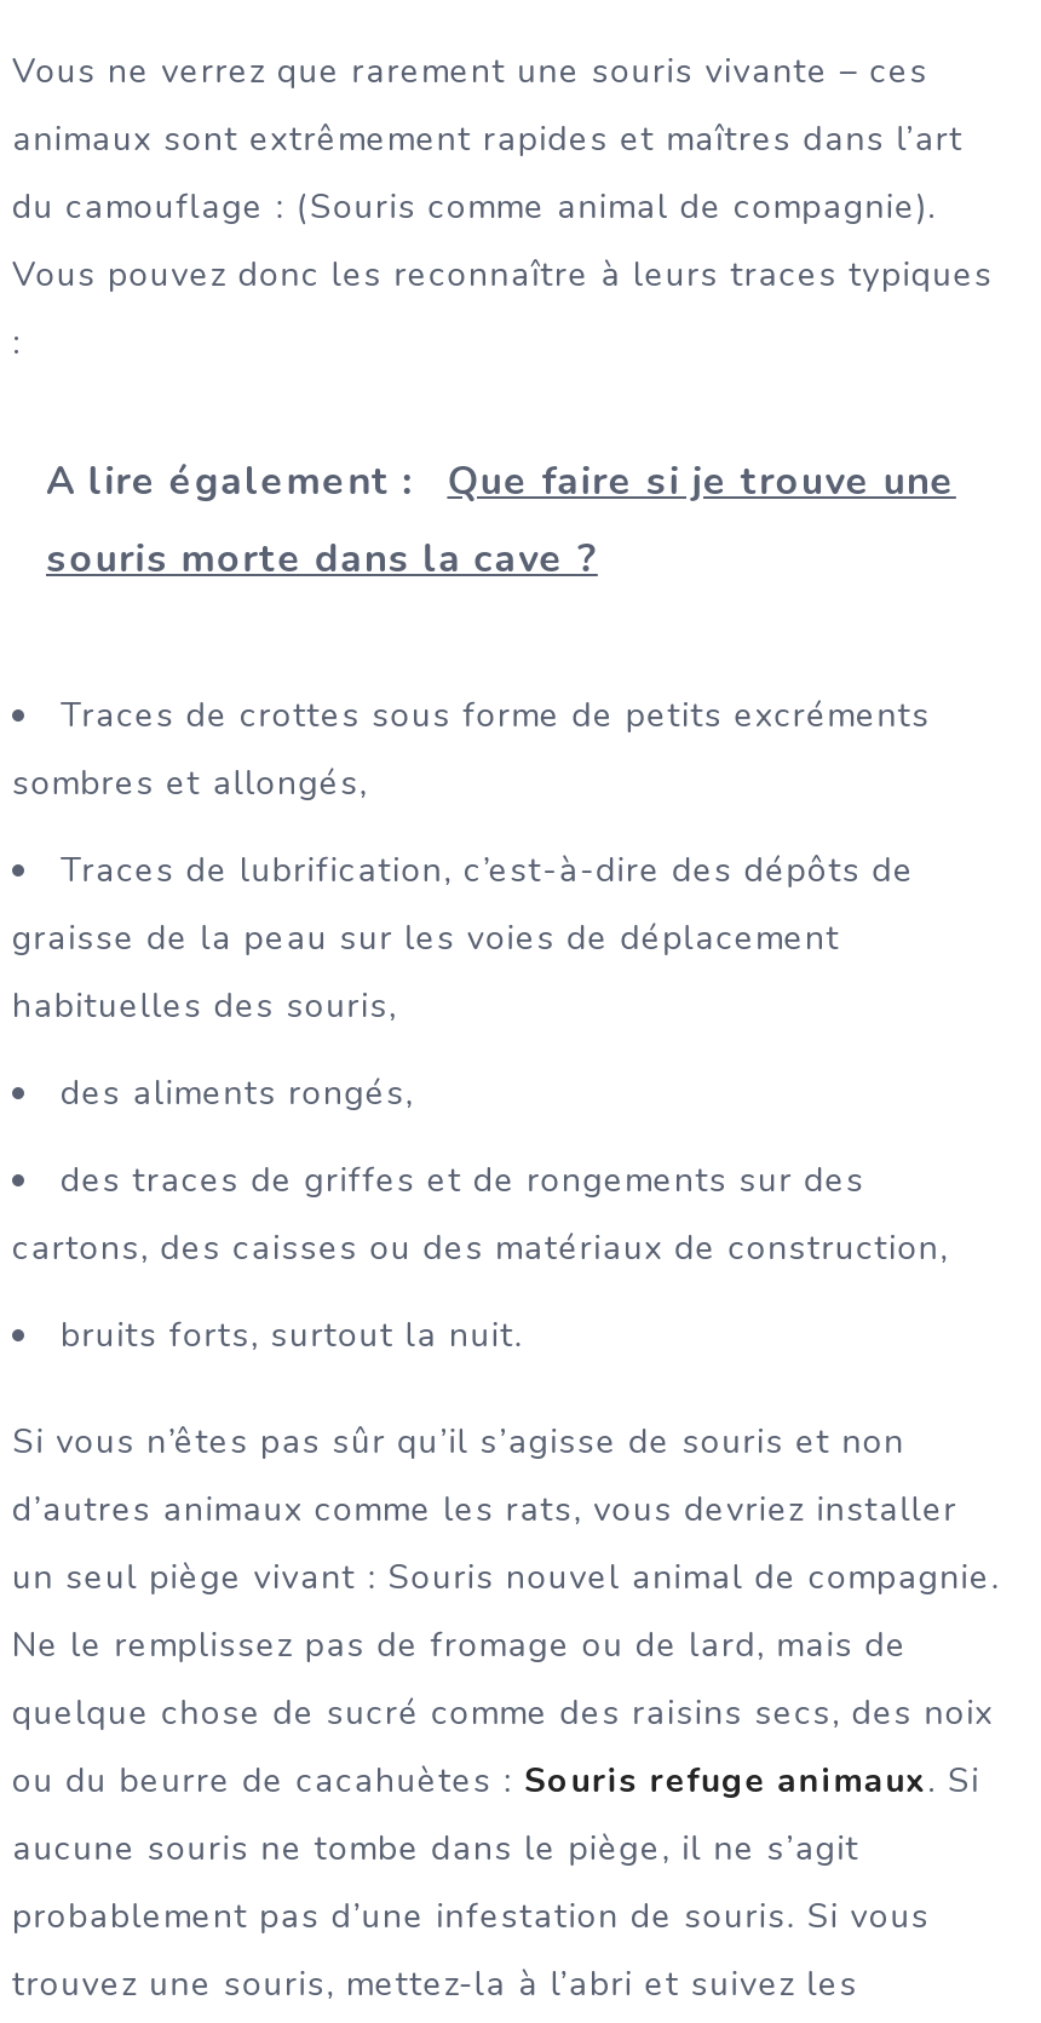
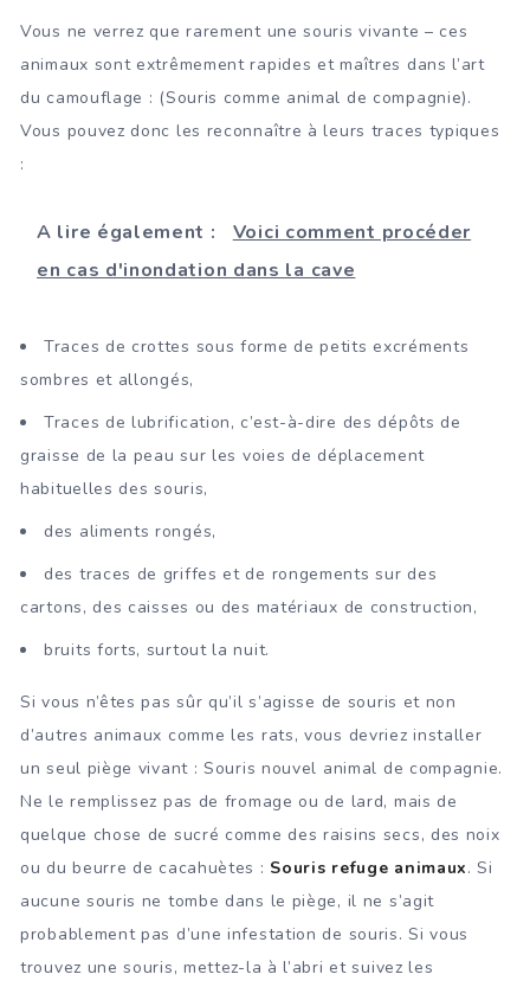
- A lire également : Que faire si je trouve une
+ A lire également : Voici comment procéder

- souris morte dans la cave ?
+ en cas d'inondation dans la cave
